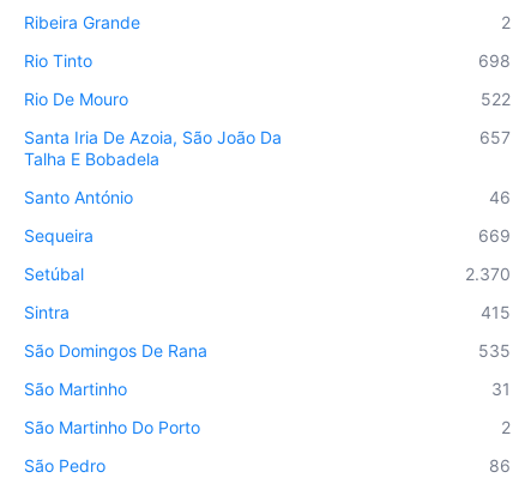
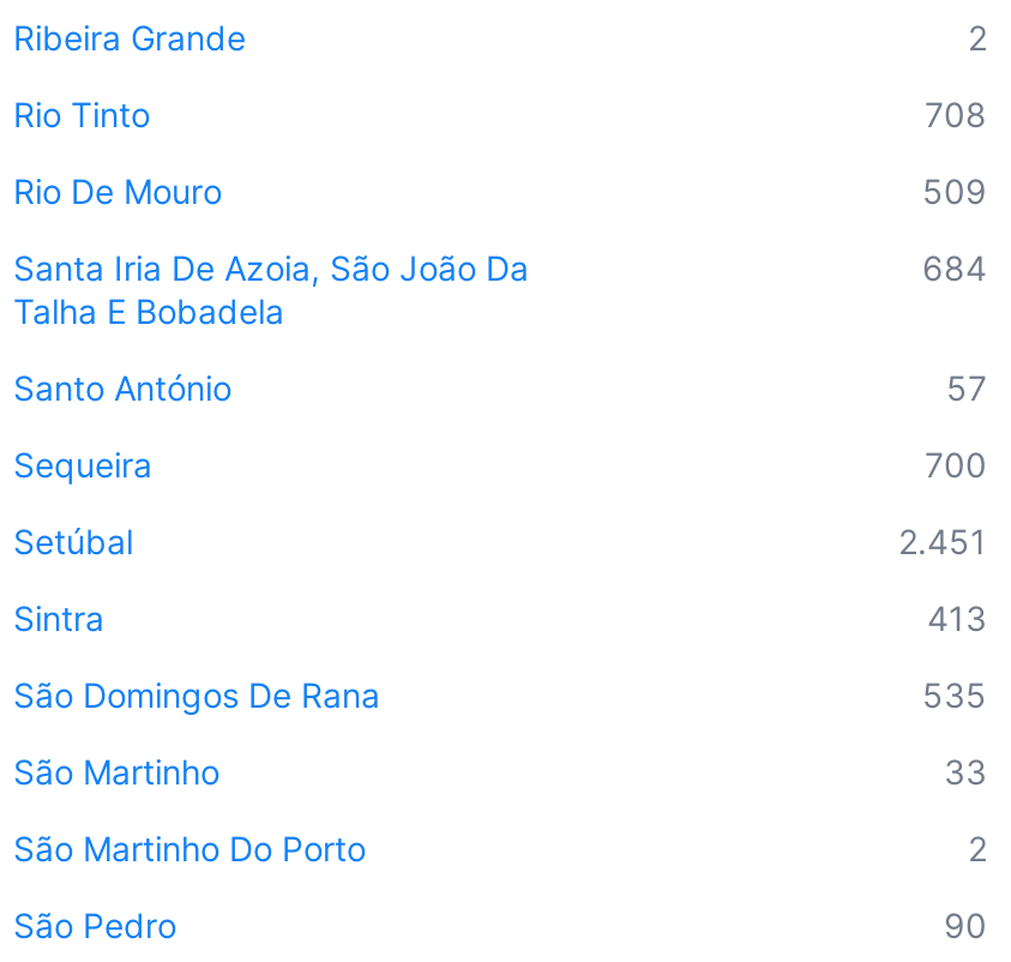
- 698
+ 708

- 522
+ 509

- 657
+ 684

- 46
+ 57

- 669
+ 700

- 2.370
+ 2.451

- 415
+ 413

- 31
+ 33

- 86
+ 90
